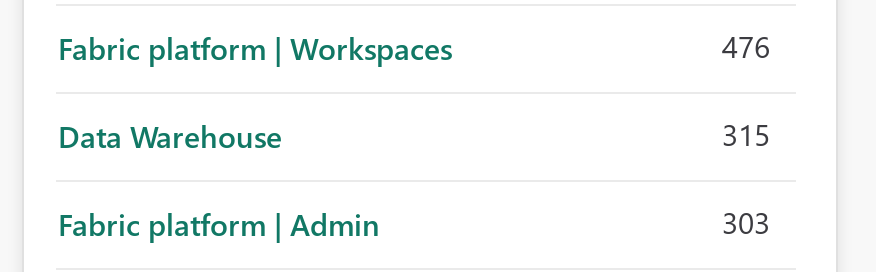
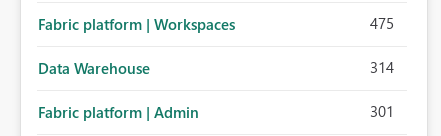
- 476
+ 475

- 315
+ 314

- 303
+ 301
